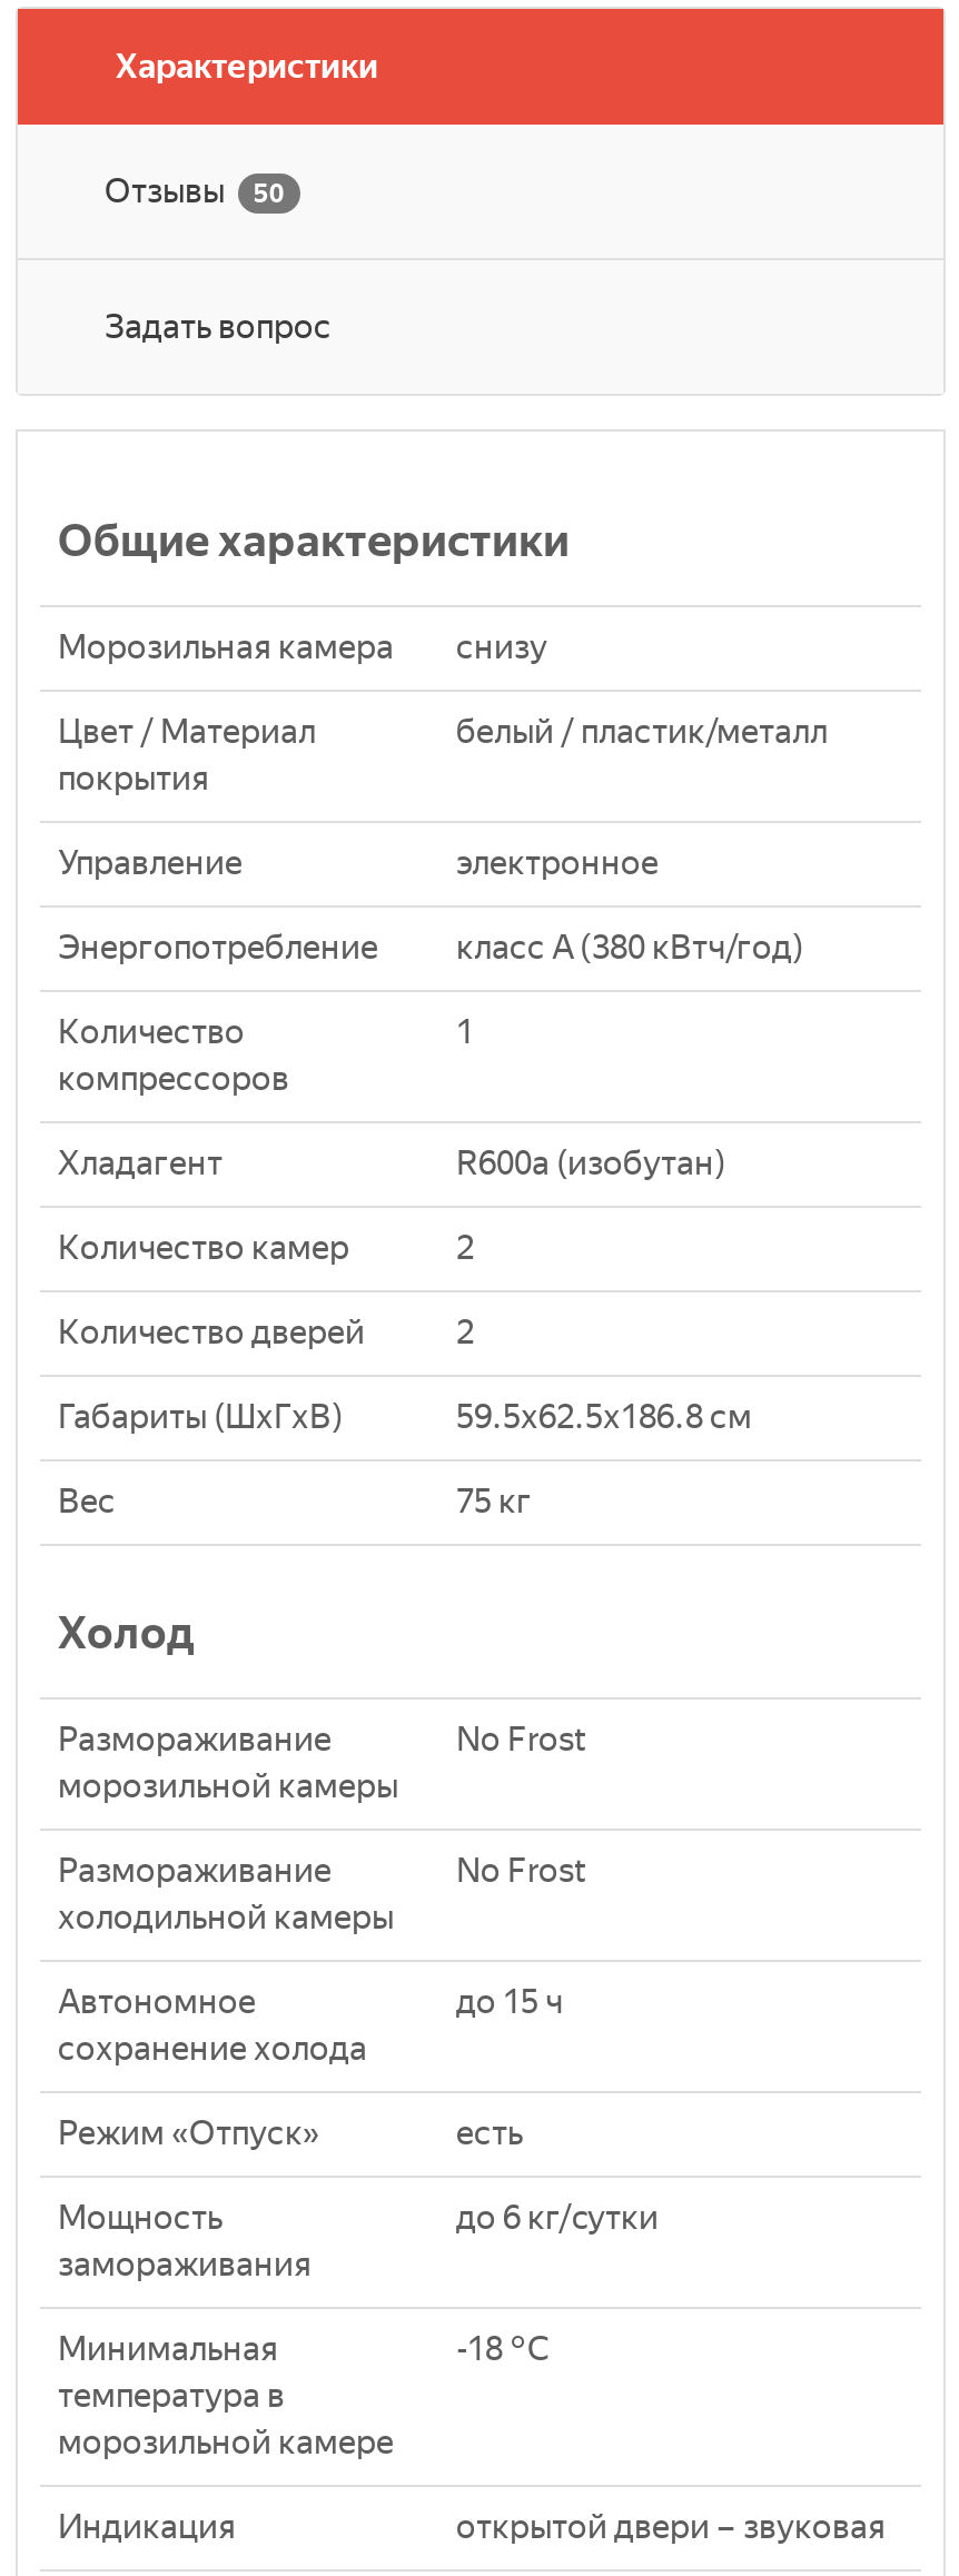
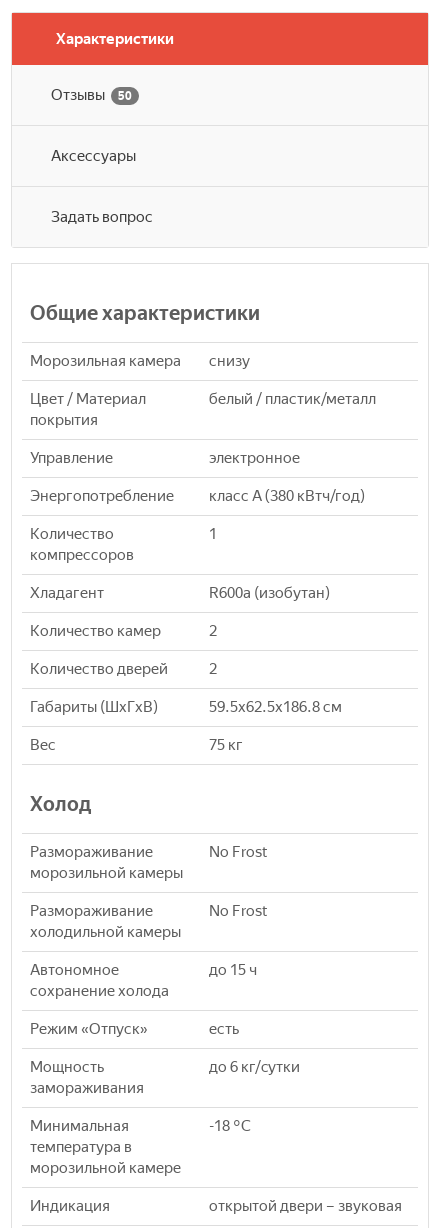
+ Аксессуары
